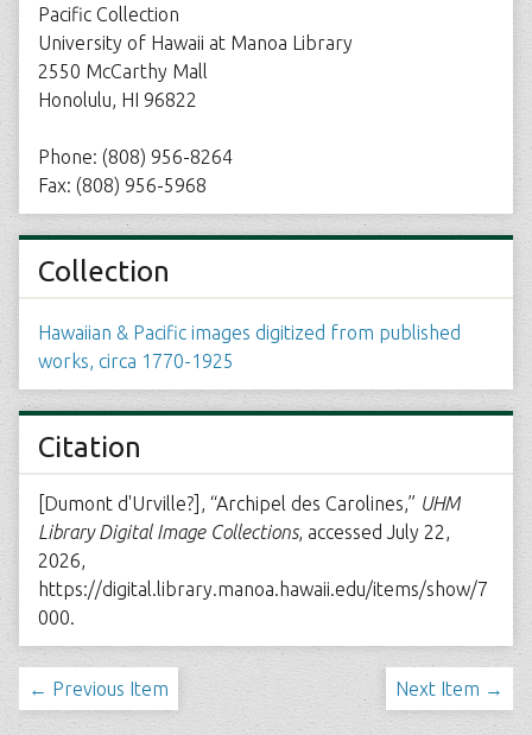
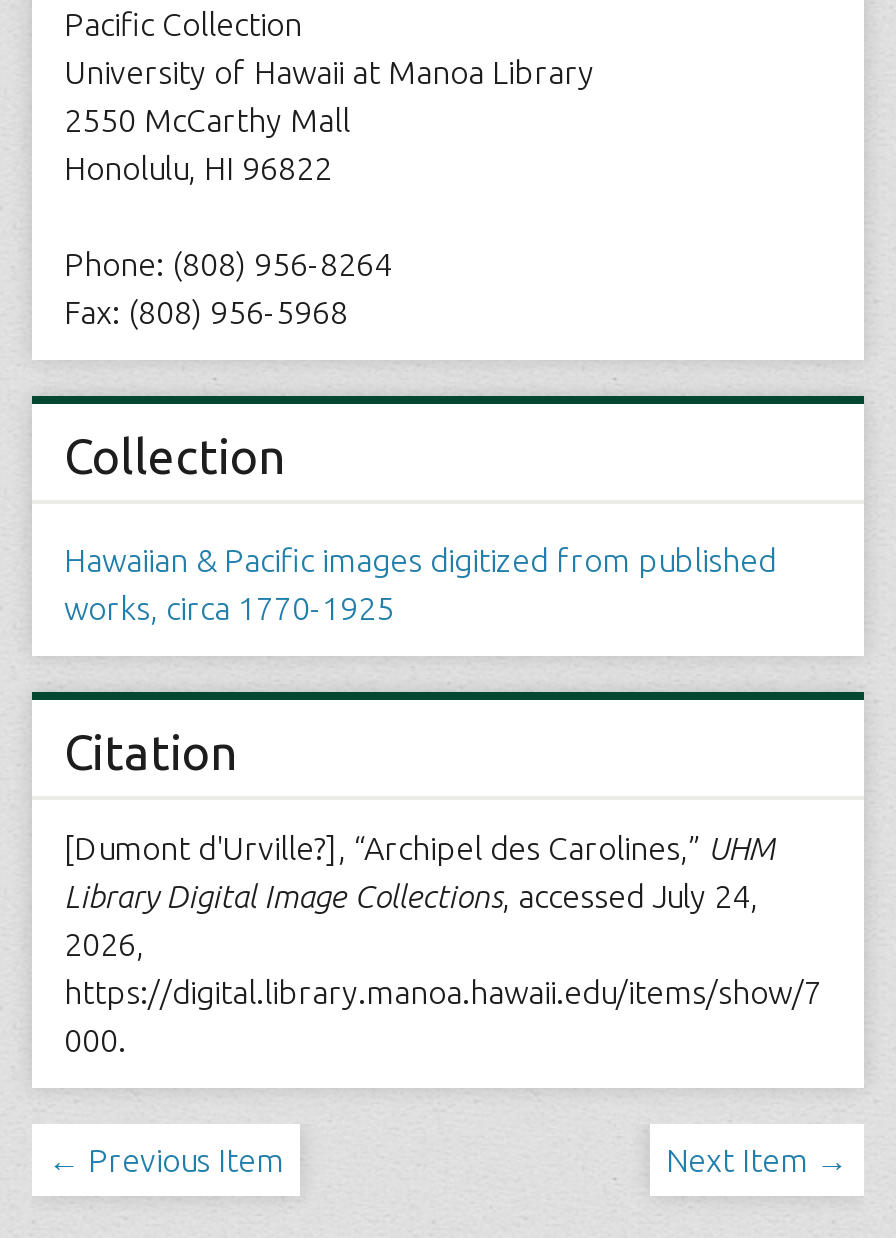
- Library Digital Image Collections, accessed July 22,
+ Library Digital Image Collections, accessed July 24,
